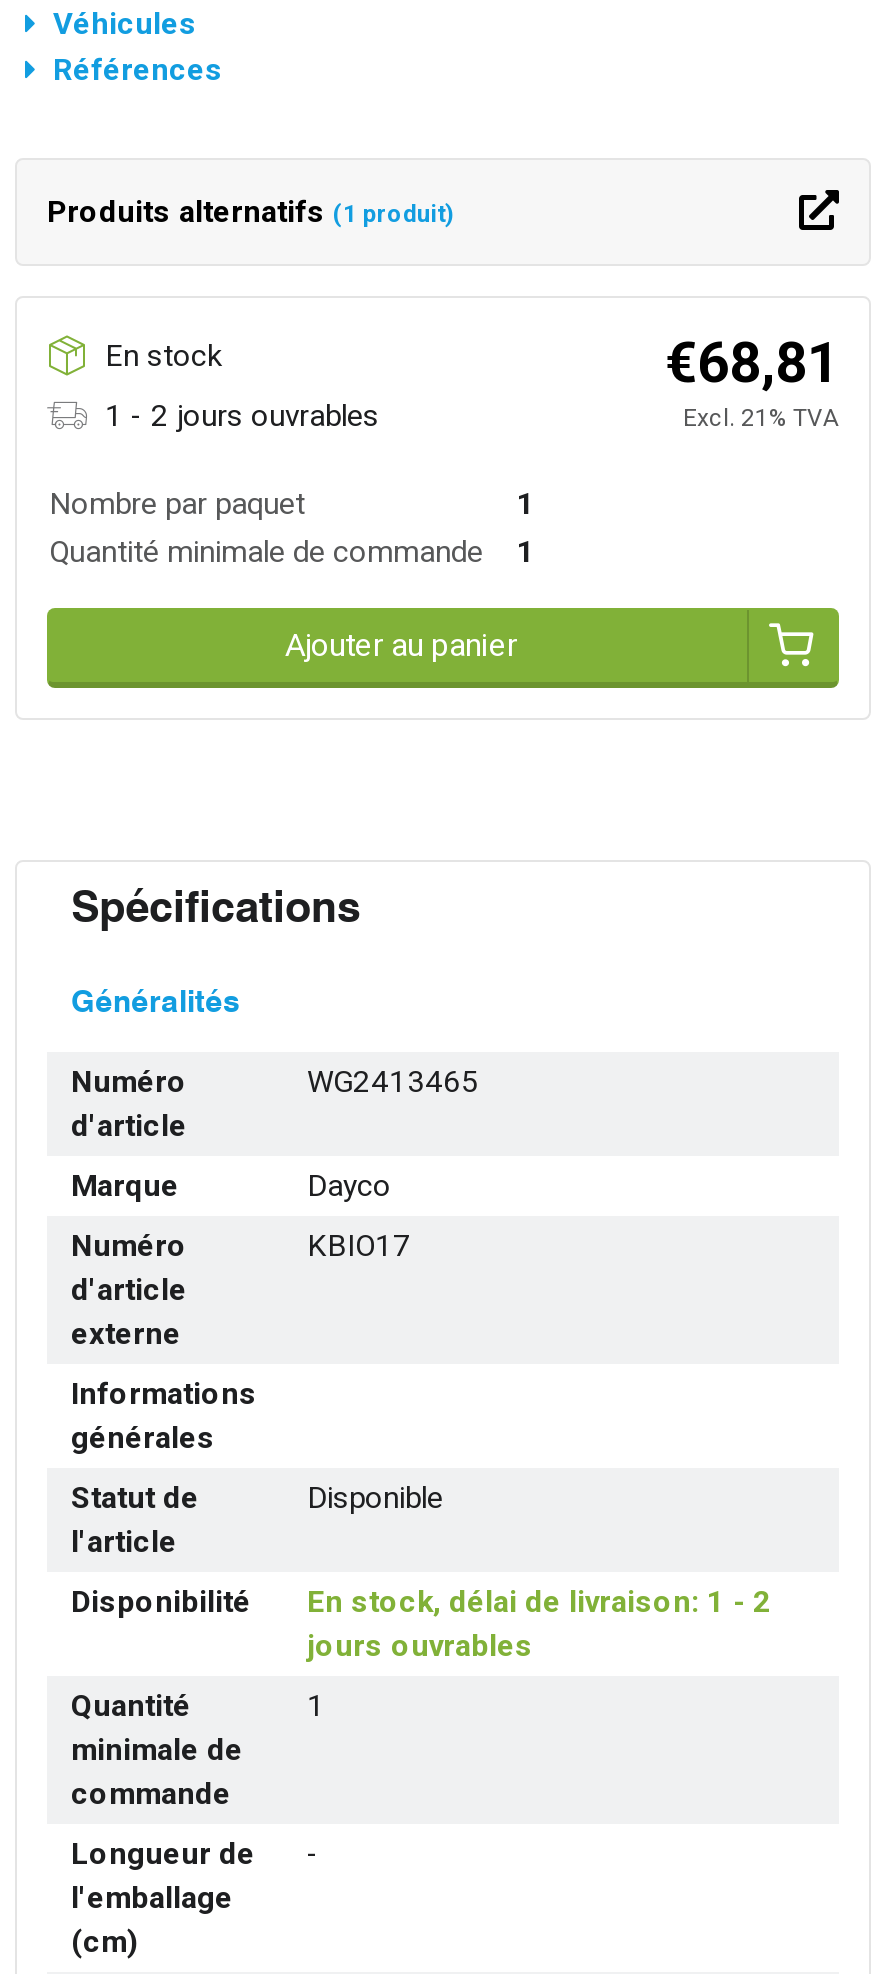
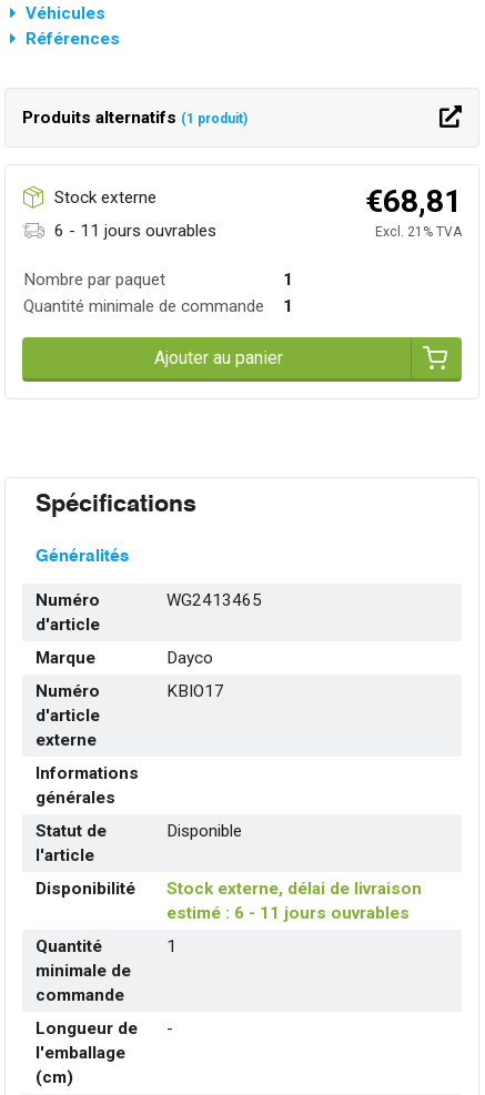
- En stock
+ Stock externe

- 1 - 2 jours ouvrables
+ 6 - 11 jours ouvrables

- En stock, délai de livraison: 1 - 2
- jours ouvrables
+ Stock externe, délai de livraison
+ estimé : 6 - 11 jours ouvrables
